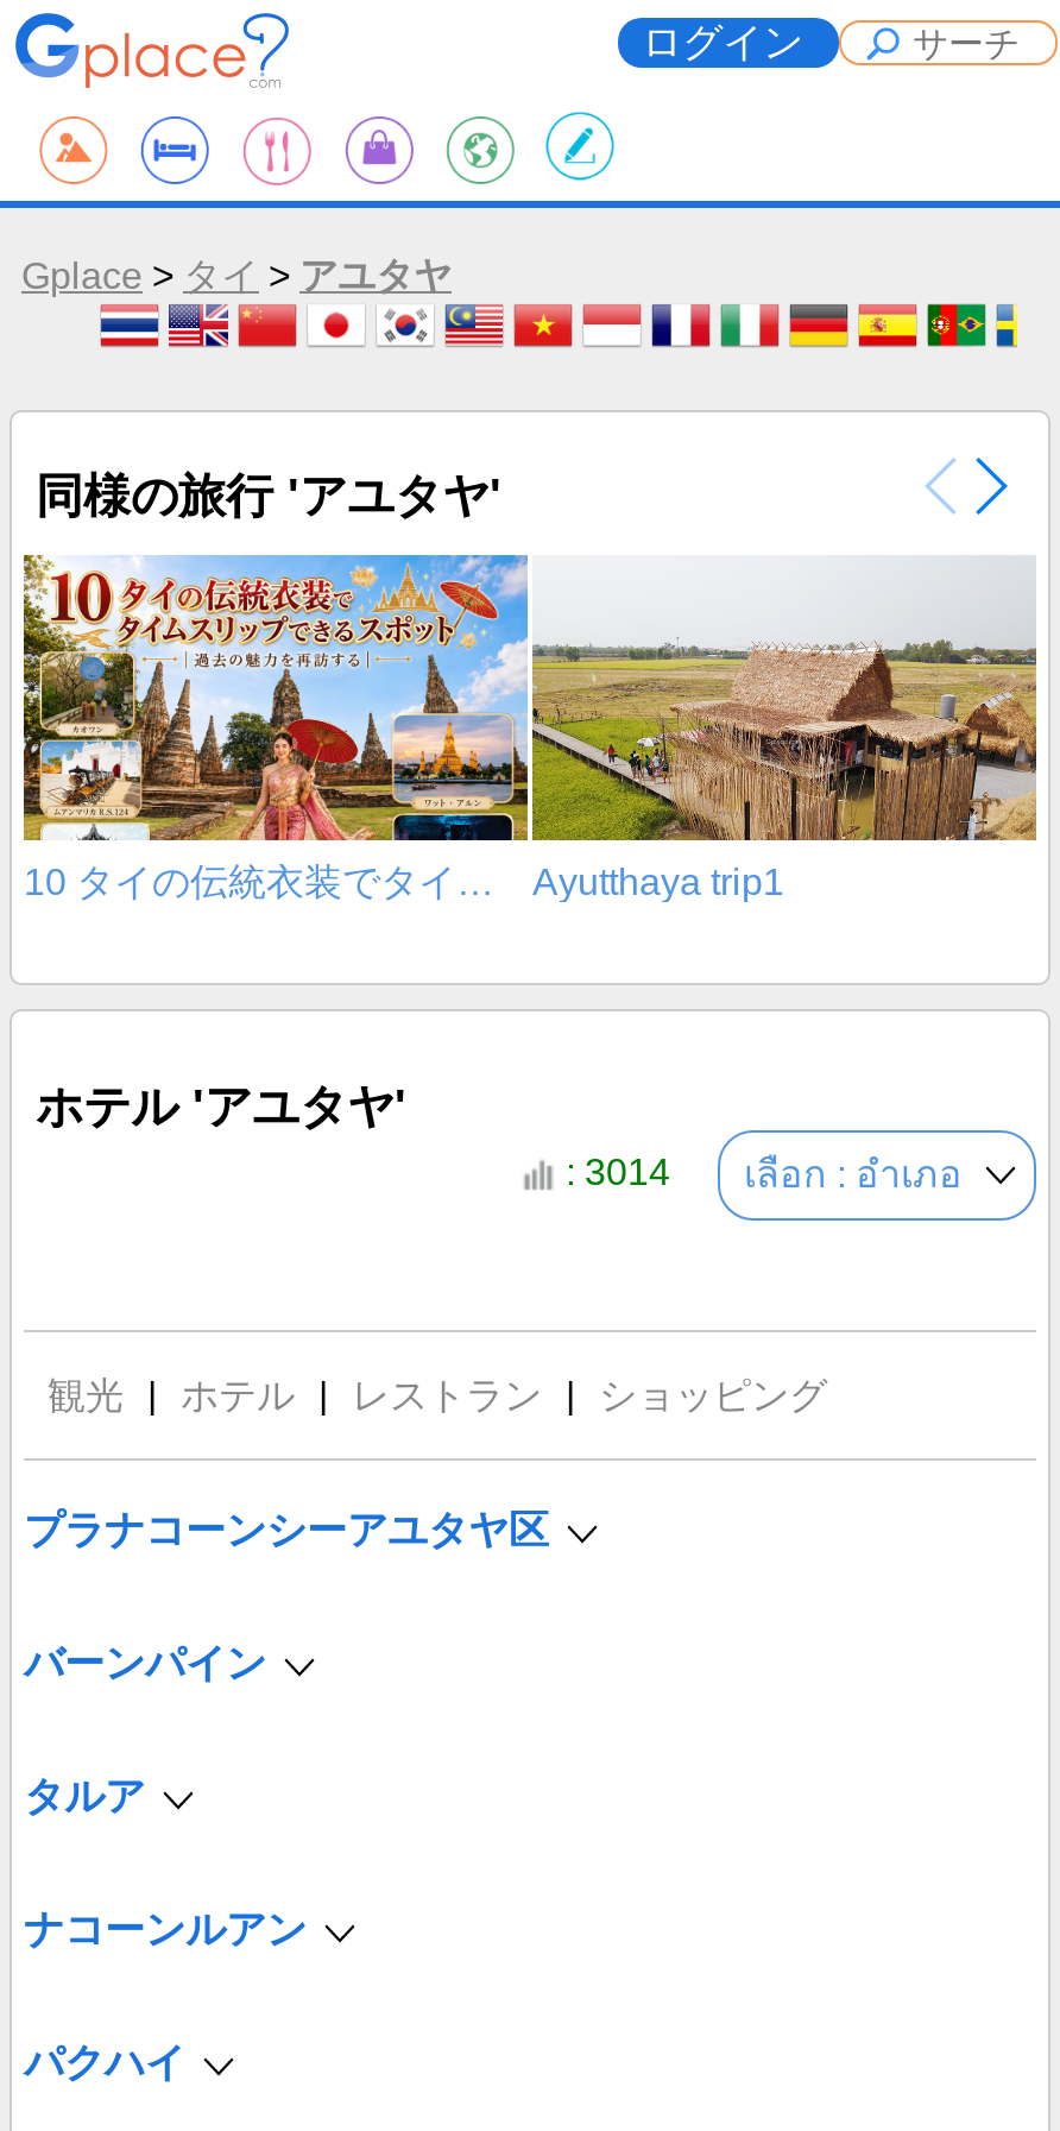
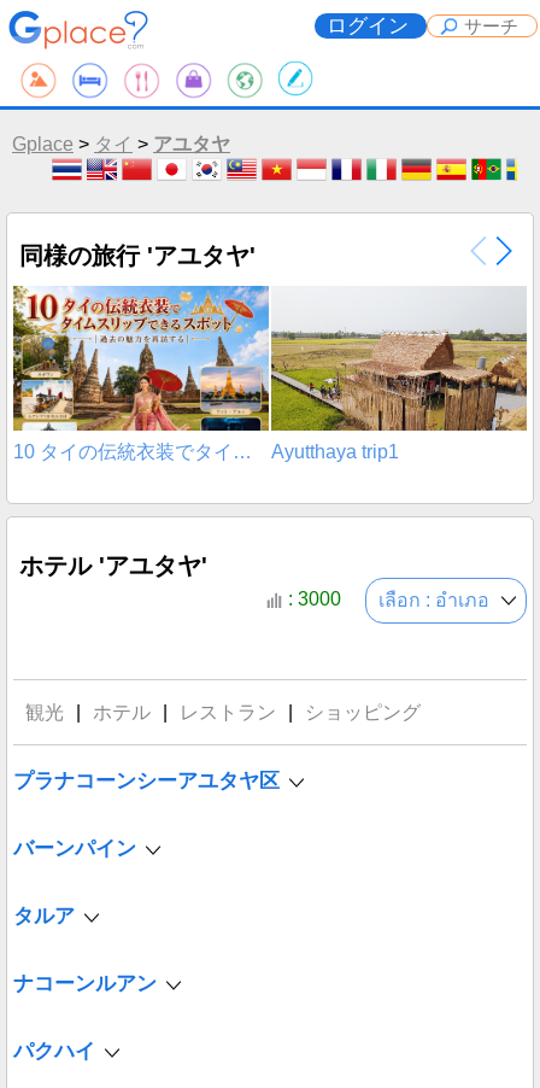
- : 3014 เลือก : อำเภอ
+ : 3000 เลือก : อำเภอ
